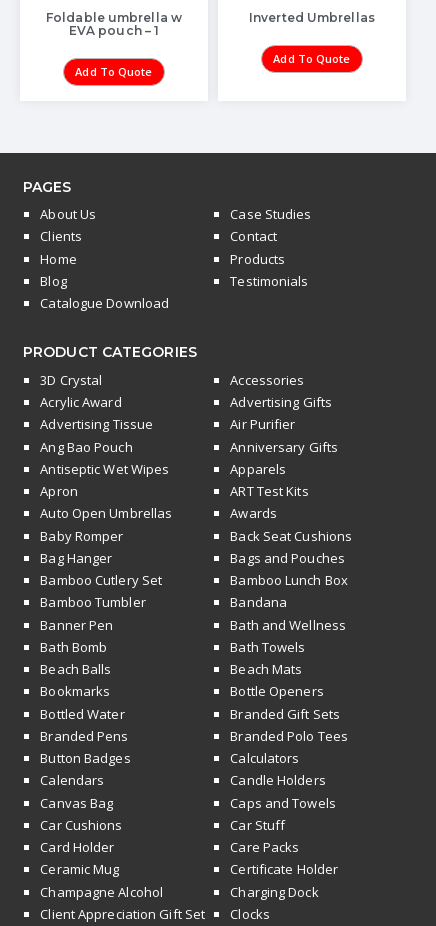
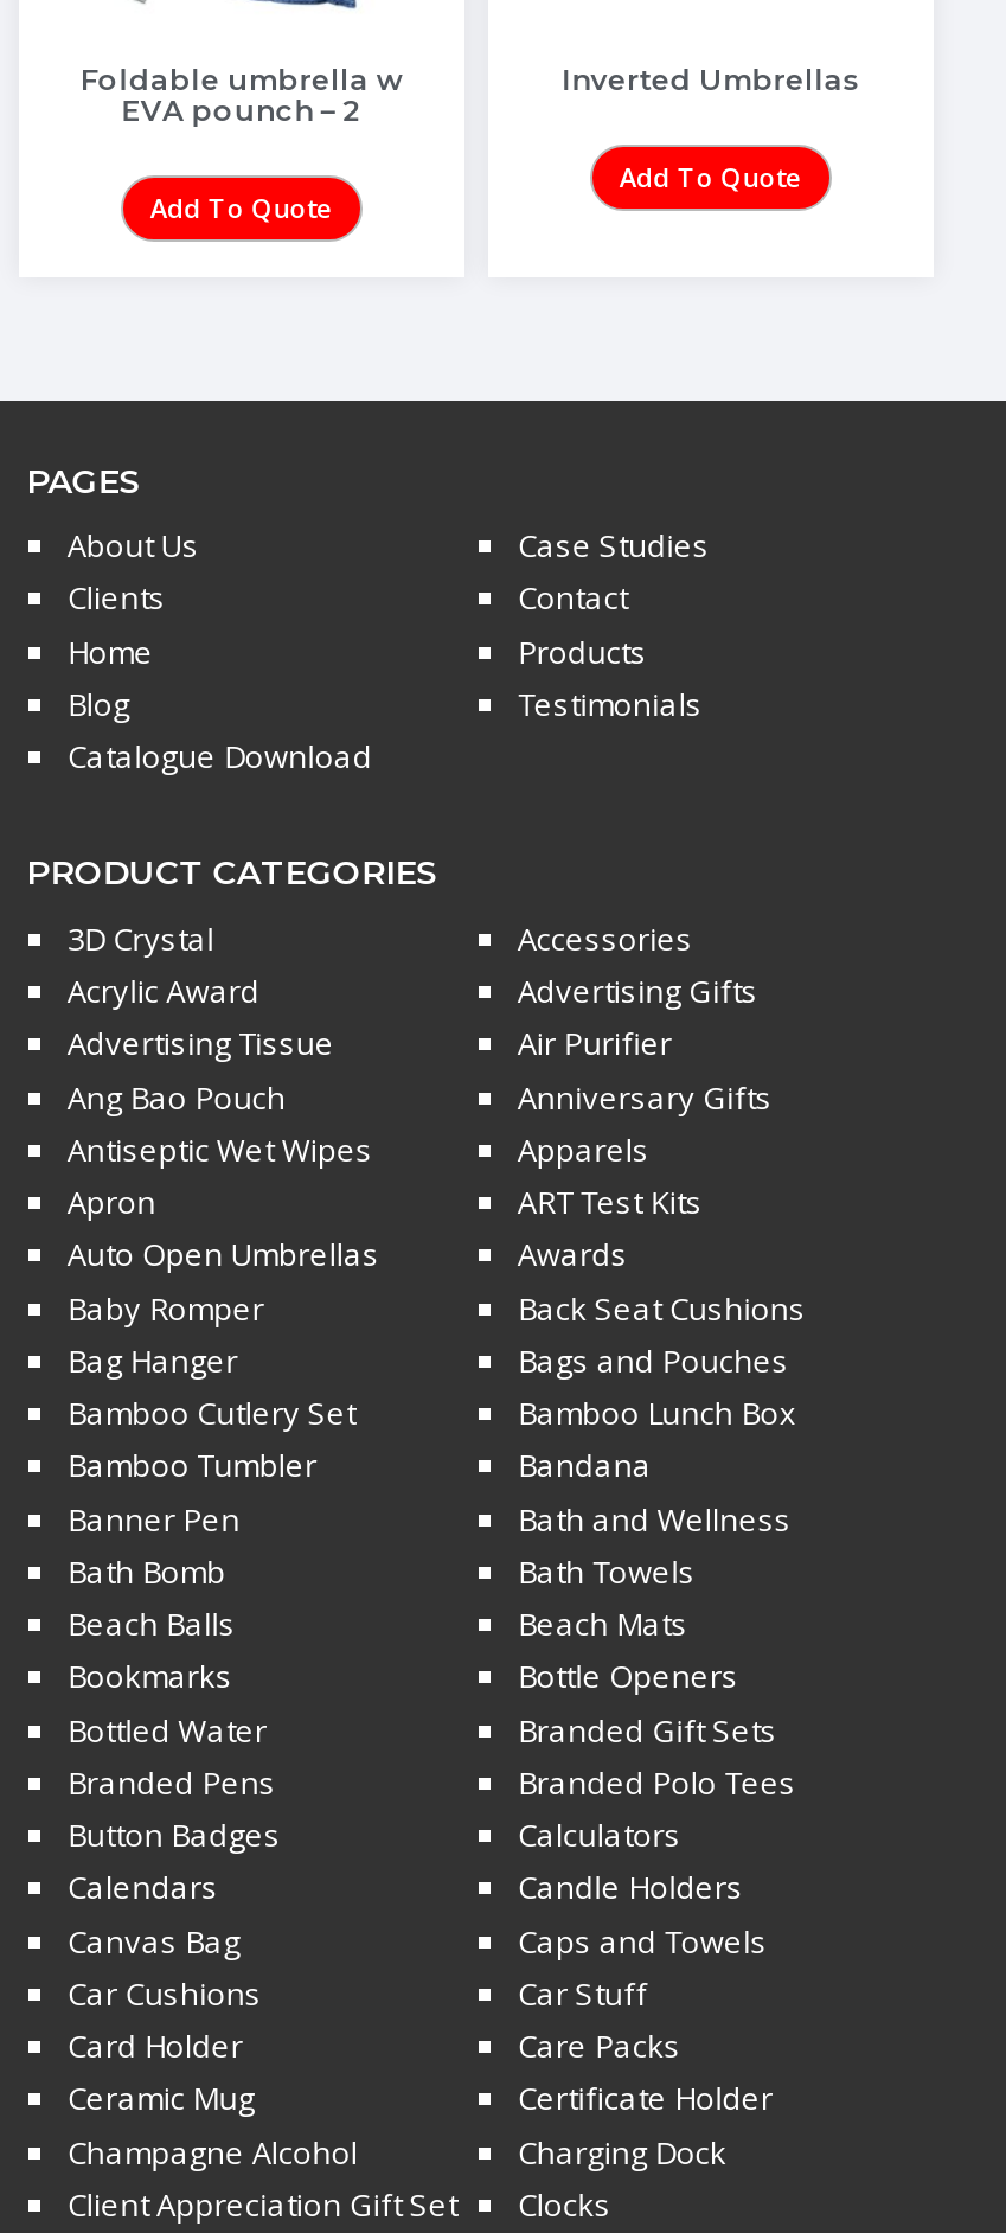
- EVA pouch – 1
+ EVA pounch – 2
